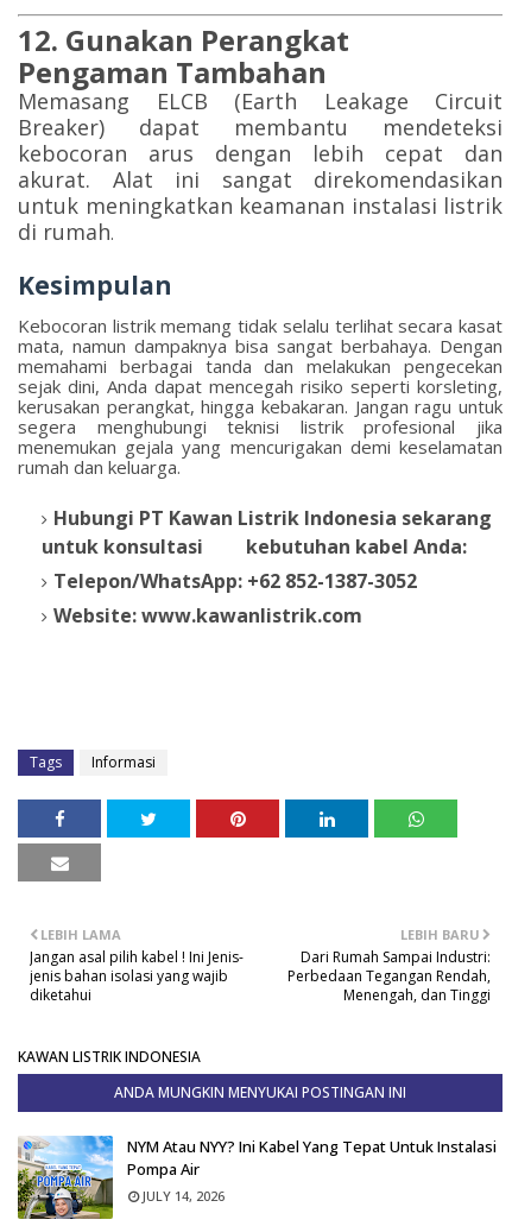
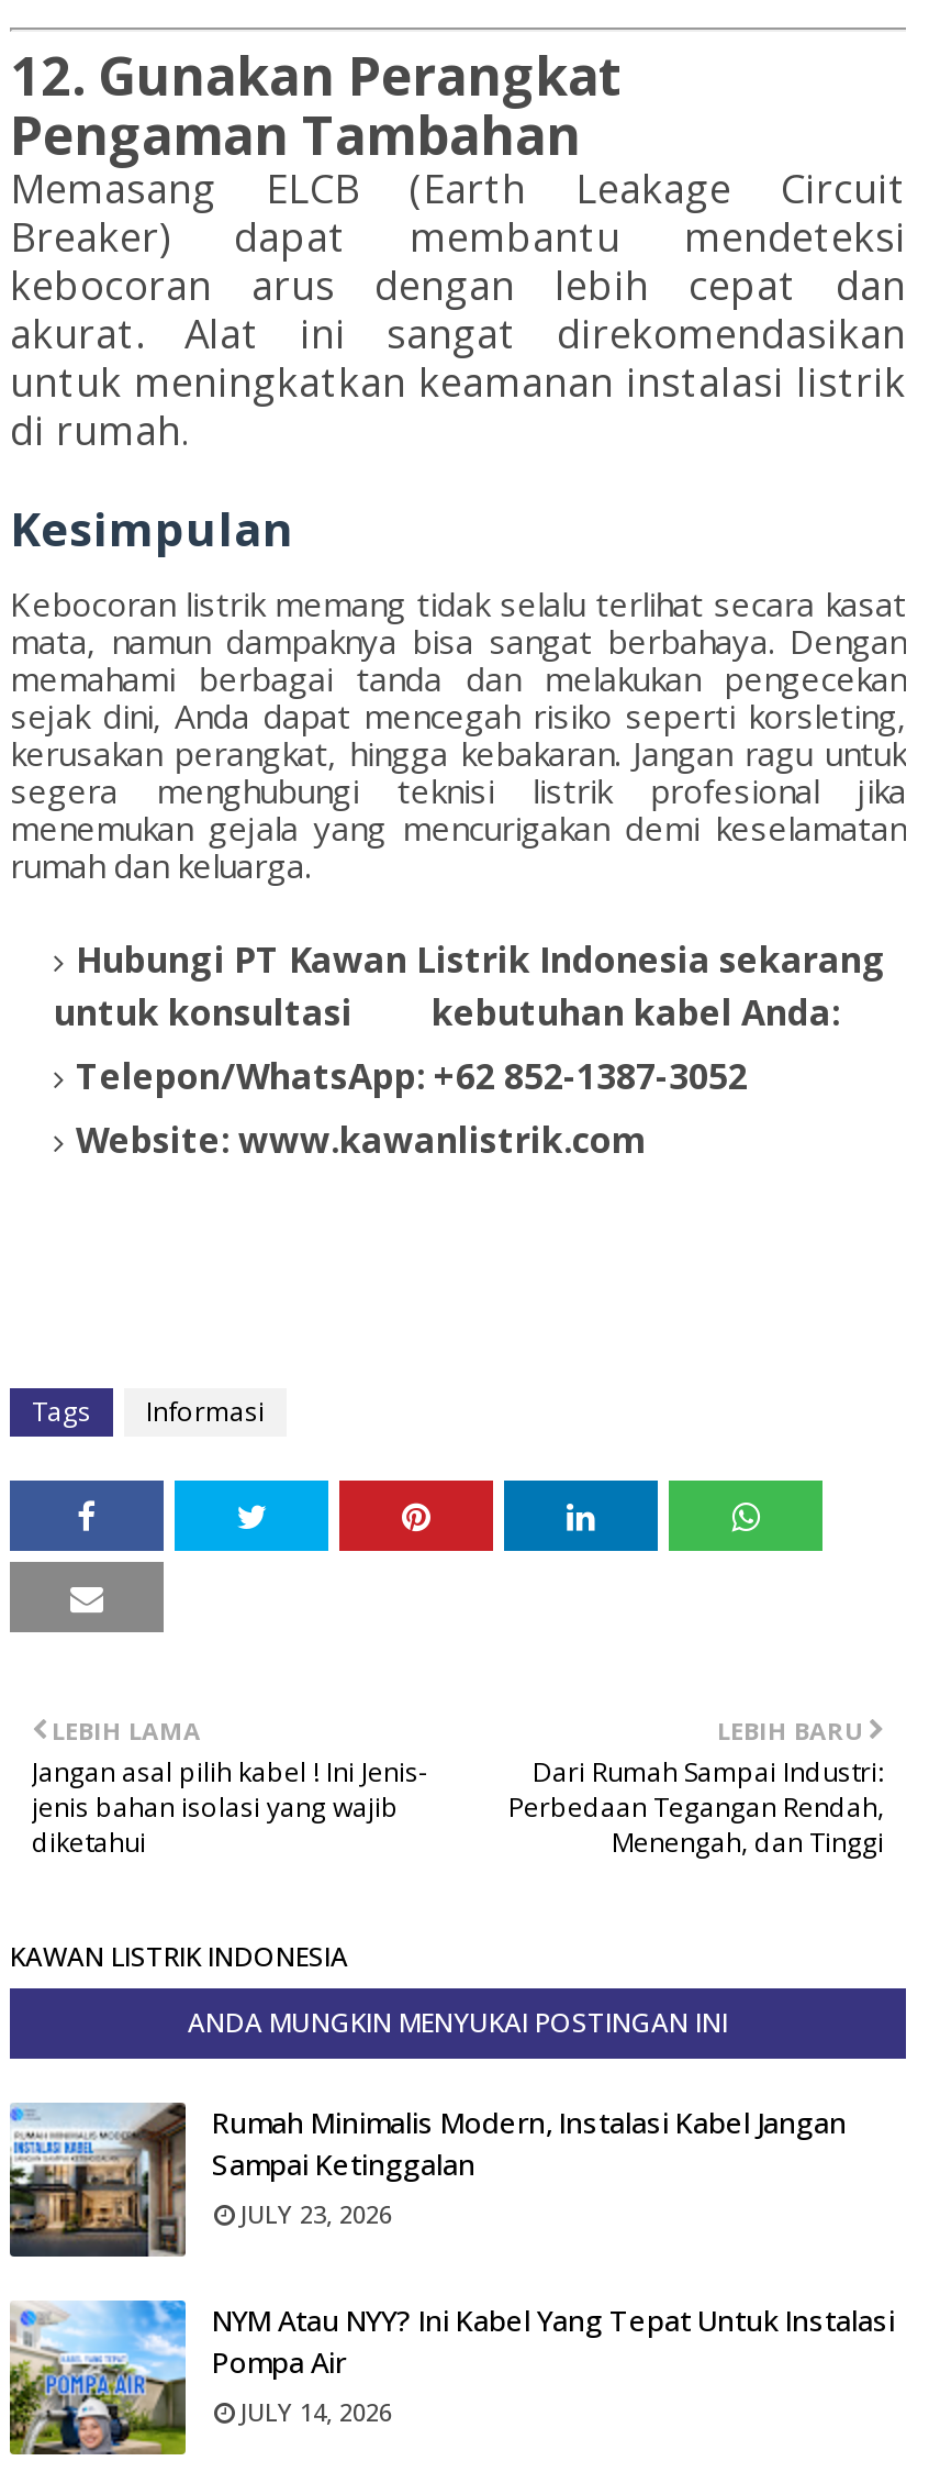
+ [image]
+ Rumah Minimalis Modern, Instalasi Kabel Jangan
+ Sampai Ketinggalan
+ JULY 23, 2026
